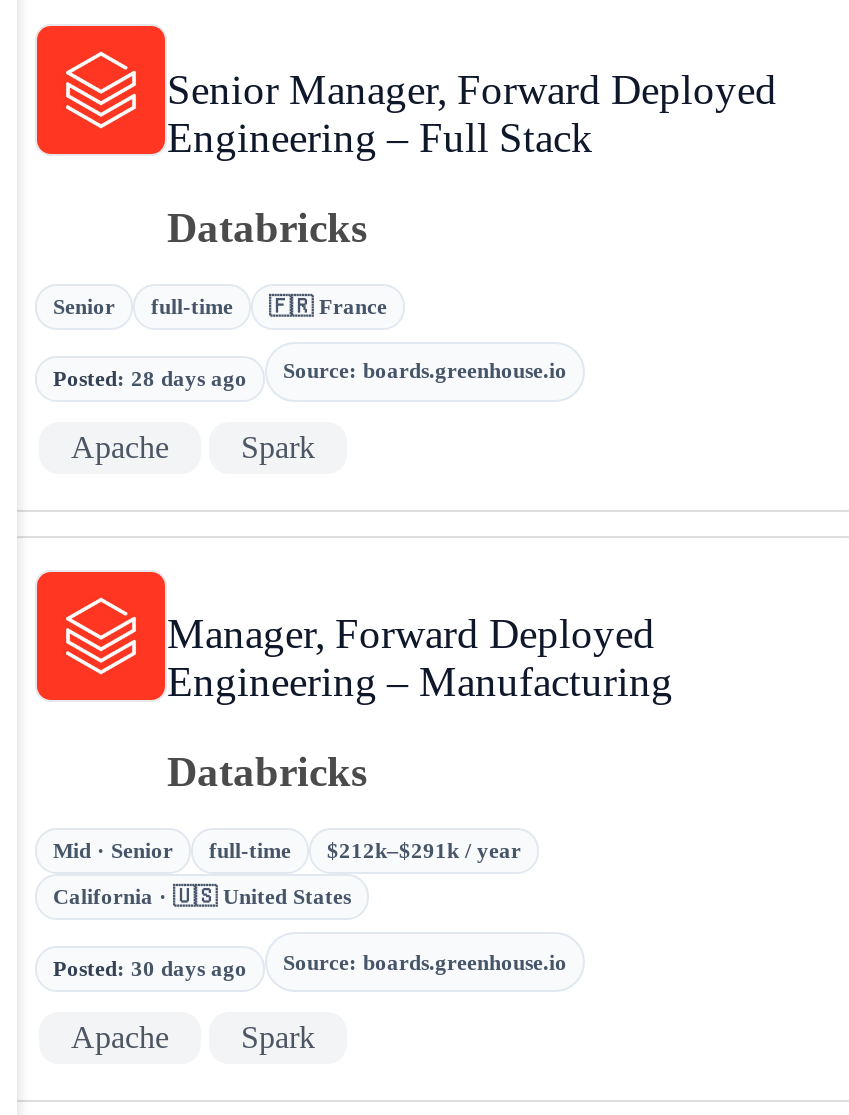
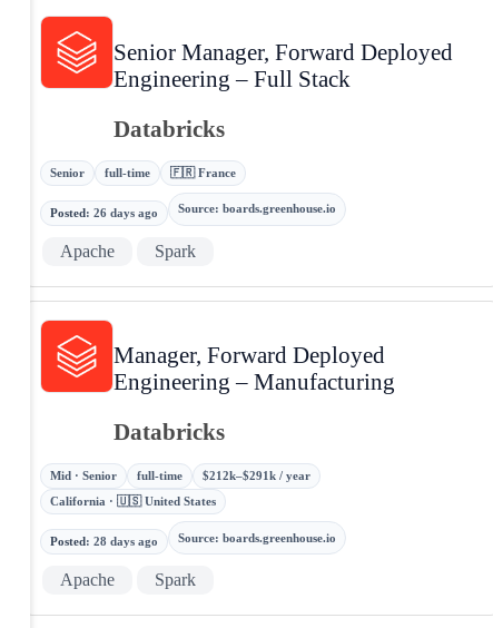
moved down: Posted: 28 days ago

+ Posted: 26 days ago

- Posted: 30 days ago
